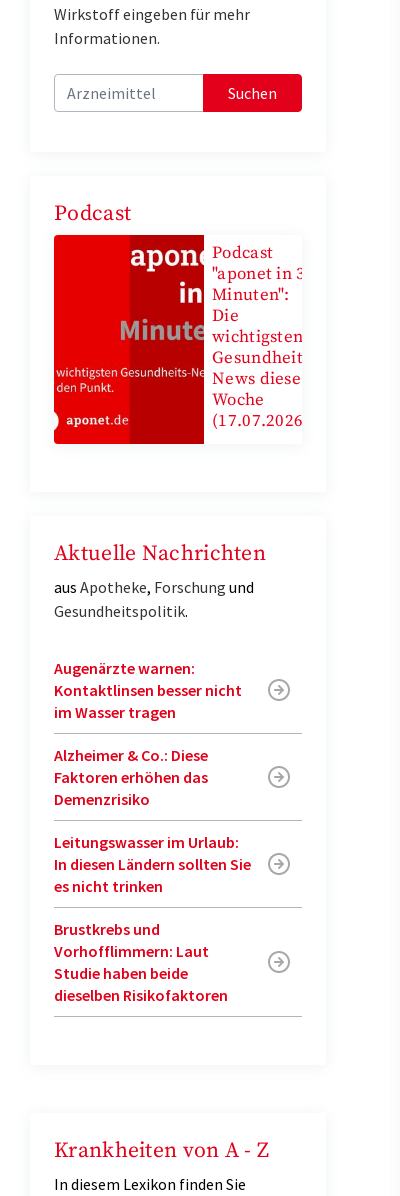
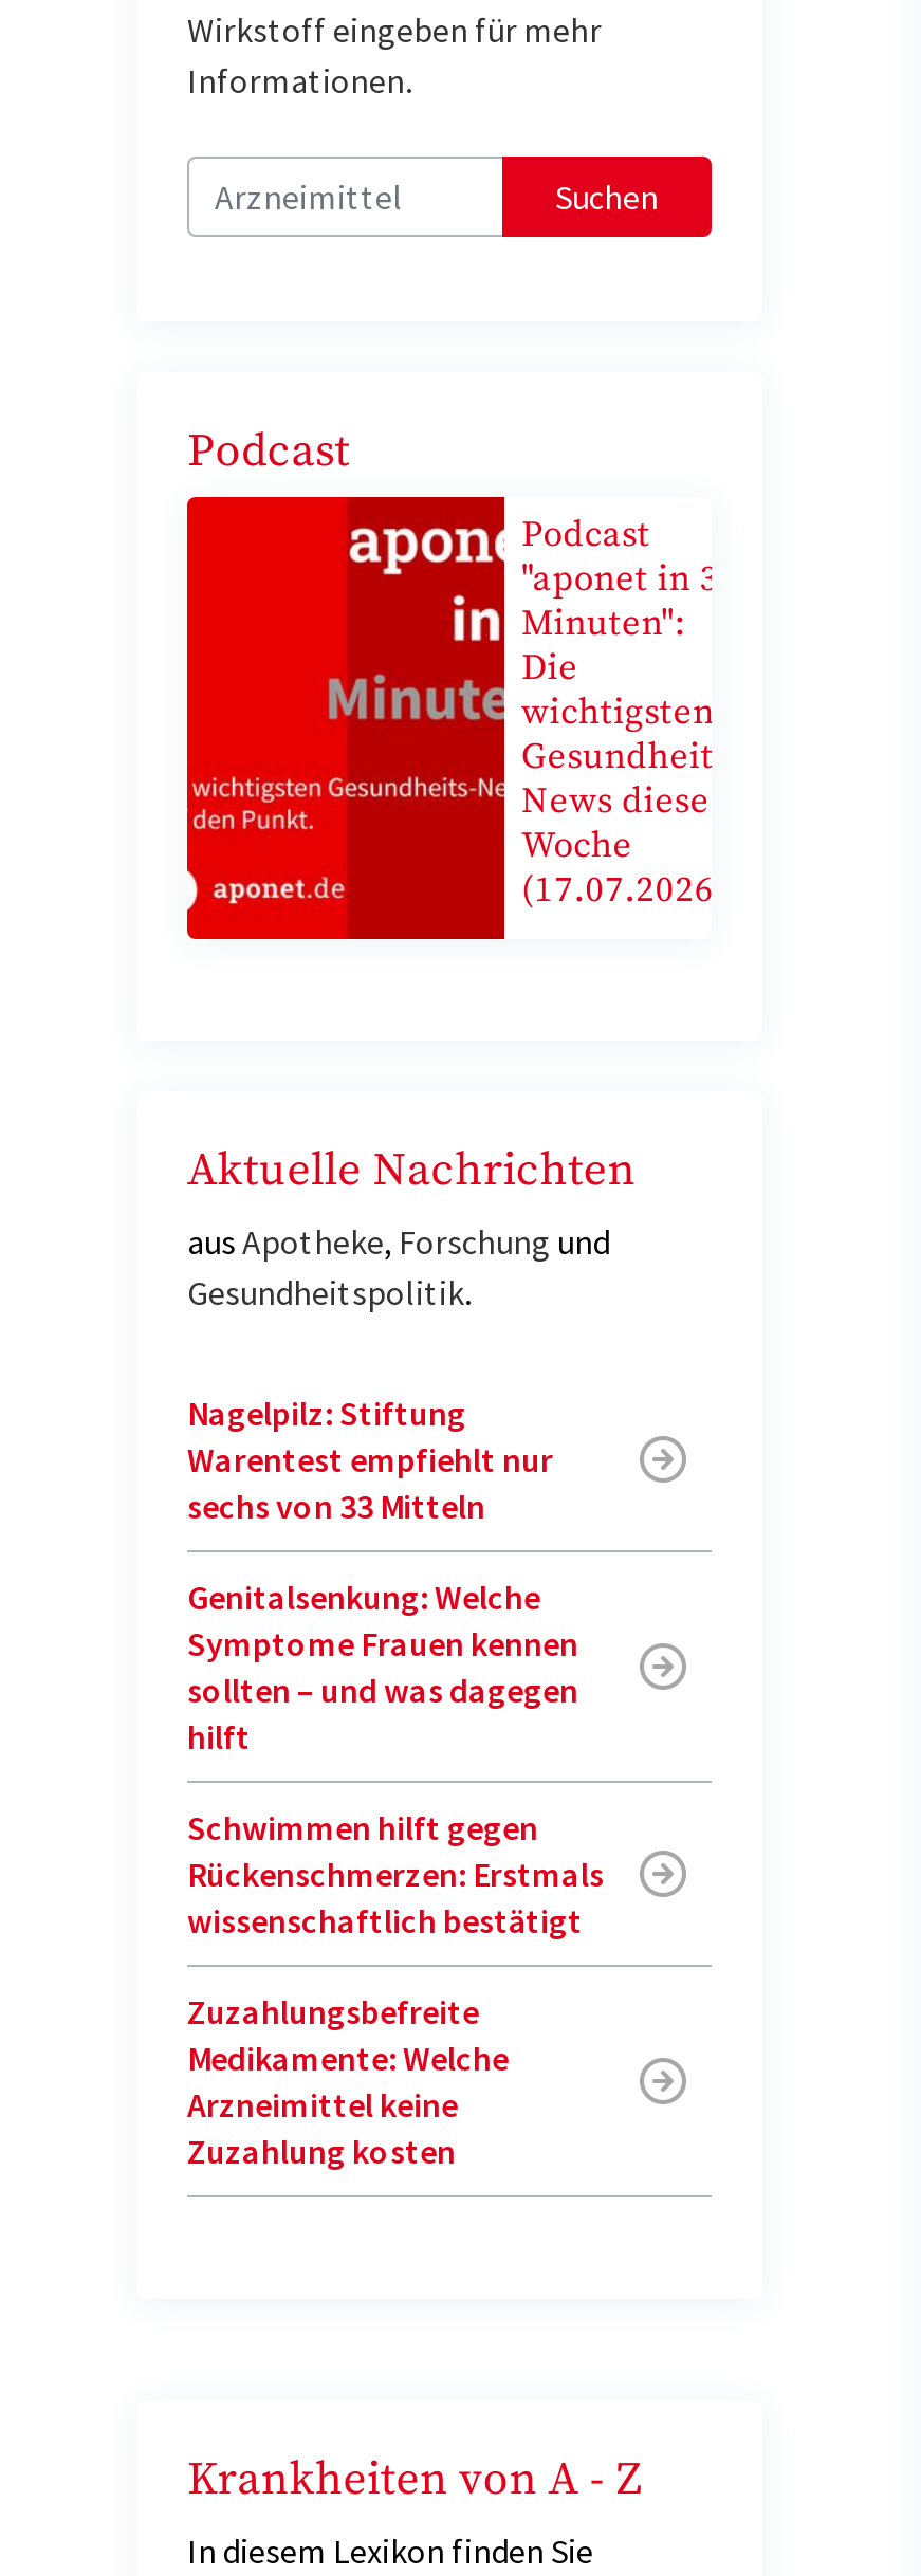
- Augenärzte warnen:
- Kontaktlinsen besser nicht
- im Wasser tragen
+ Nagelpilz: Stiftung
+ Warentest empfiehlt nur
+ sechs von 33 Mitteln

- Alzheimer & Co.: Diese
- Faktoren erhöhen das
- Demenzrisiko
+ Genitalsenkung: Welche
+ Symptome Frauen kennen
+ sollten – und was dagegen
+ hilft

- Leitungswasser im Urlaub:
- In diesen Ländern sollten Sie
- es nicht trinken
+ Schwimmen hilft gegen
+ Rückenschmerzen: Erstmals
+ wissenschaftlich bestätigt

- Brustkrebs und
- Vorhofflimmern: Laut
- Studie haben beide
- dieselben Risikofaktoren
+ Zuzahlungsbefreite
+ Medikamente: Welche
+ Arzneimittel keine
+ Zuzahlung kosten
